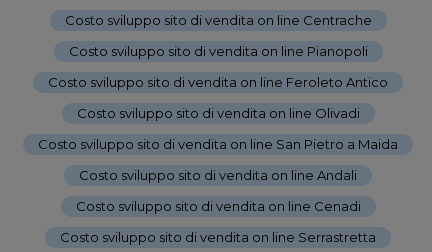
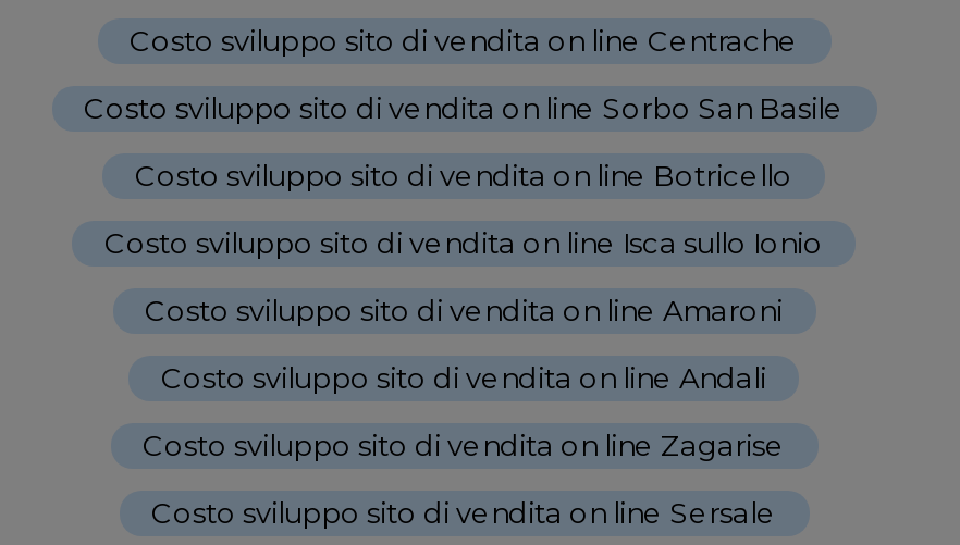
- Costo sviluppo sito di vendita on line Pianopoli
+ Costo sviluppo sito di vendita on line Sorbo San Basile

- Costo sviluppo sito di vendita on line Feroleto Antico
+ Costo sviluppo sito di vendita on line Botricello

- Costo sviluppo sito di vendita on line Olivadi
+ Costo sviluppo sito di vendita on line Isca sullo Ionio

- Costo sviluppo sito di vendita on line San Pietro a Maida
+ Costo sviluppo sito di vendita on line Amaroni

- Costo sviluppo sito di vendita on line Cenadi
+ Costo sviluppo sito di vendita on line Zagarise

- Costo sviluppo sito di vendita on line Serrastretta
+ Costo sviluppo sito di vendita on line Sersale
